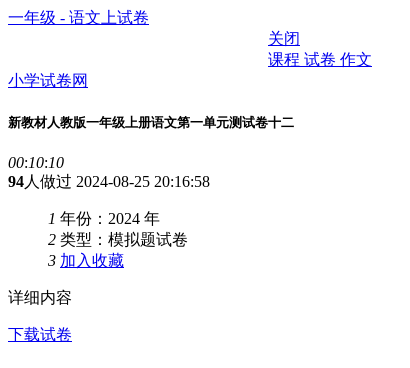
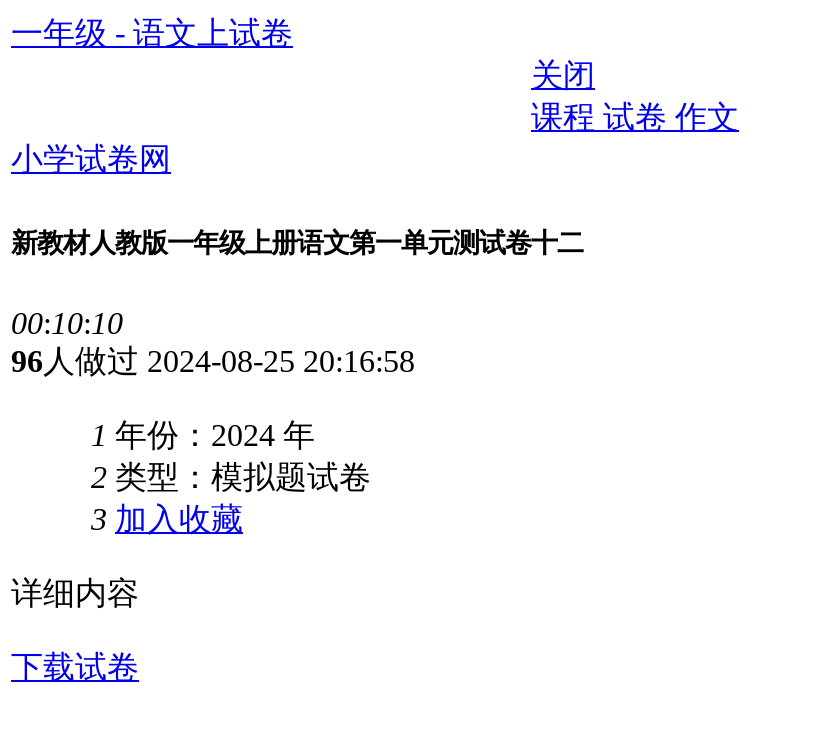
- 94人做过 2024-08-25 20:16:58
+ 96人做过 2024-08-25 20:16:58
